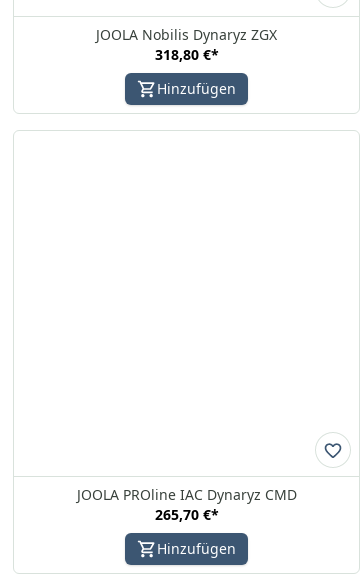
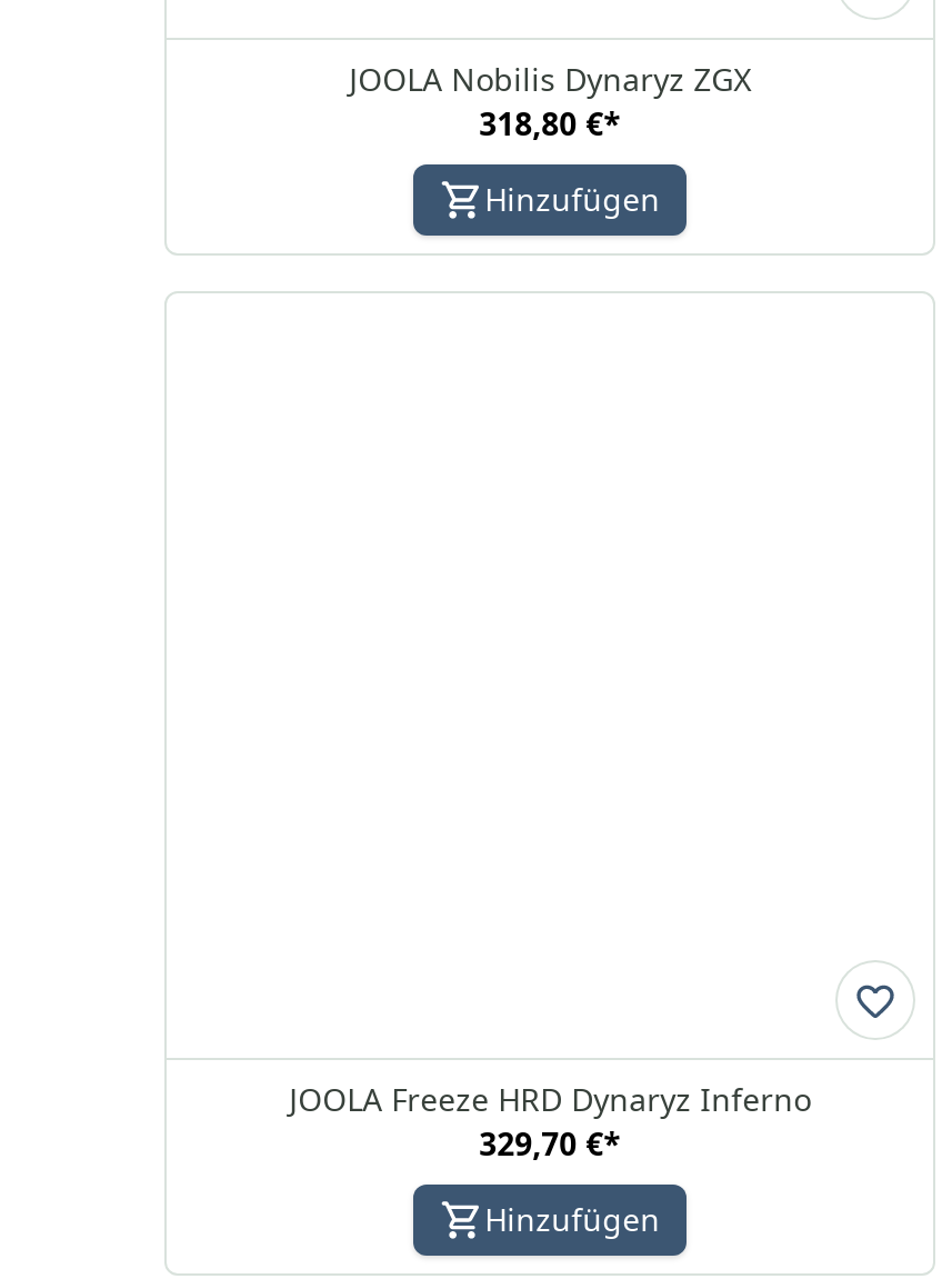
- JOOLA PROline IAC Dynaryz CMD
+ JOOLA Freeze HRD Dynaryz Inferno

- 265,70 €*
+ 329,70 €*
